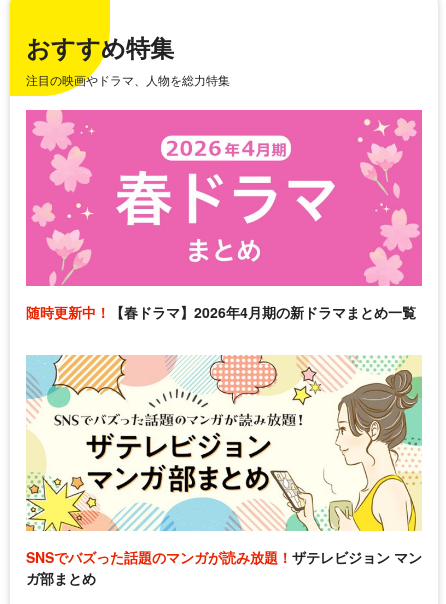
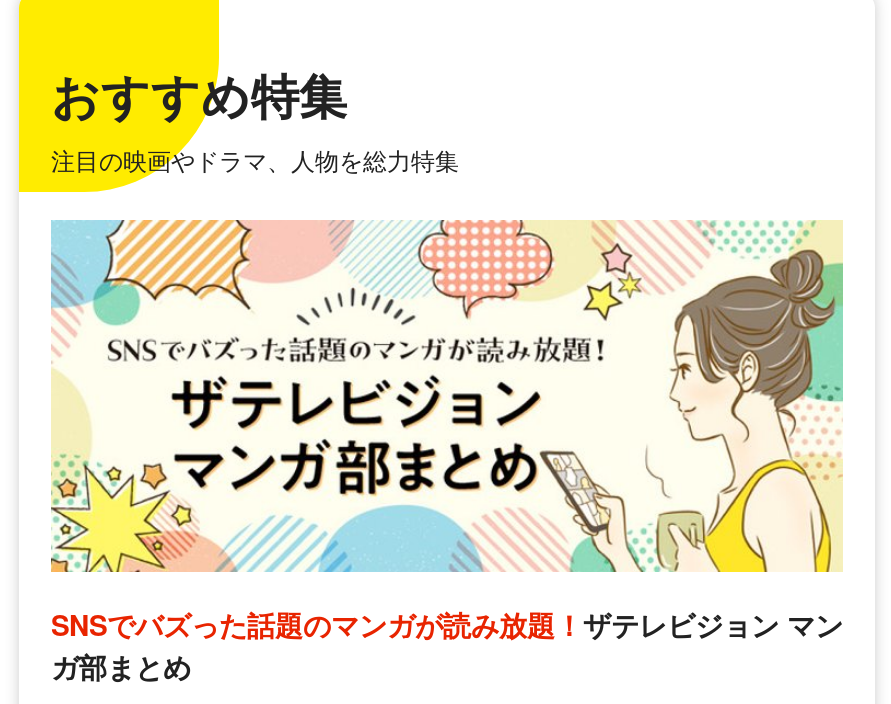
- [image]
- 随時更新中！【春ドラマ】2026年4月期の新ドラマまとめ一覧
